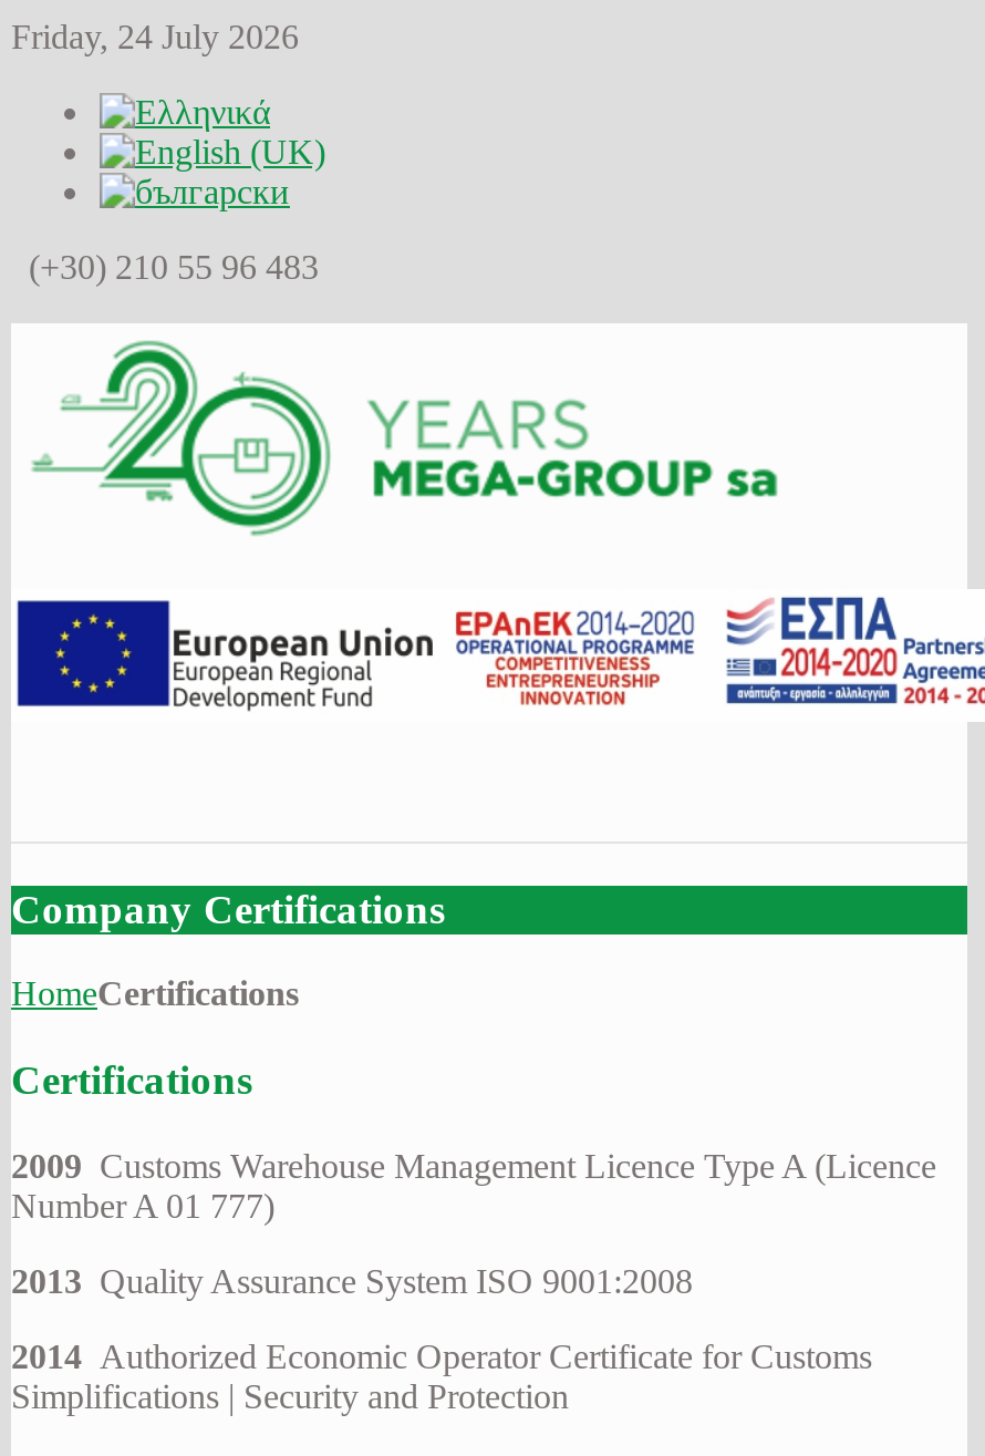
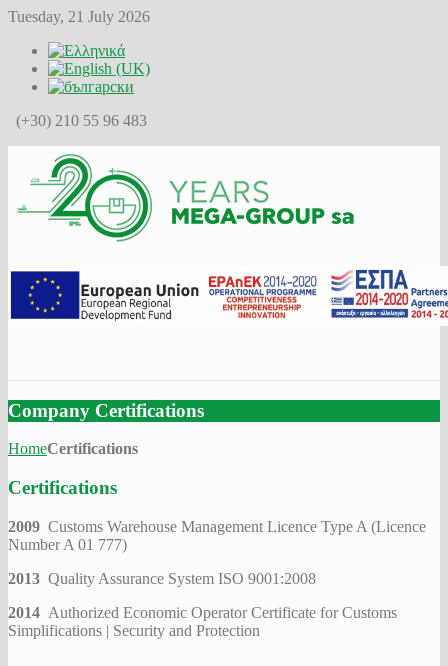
- Friday, 24 July 2026
+ Tuesday, 21 July 2026
